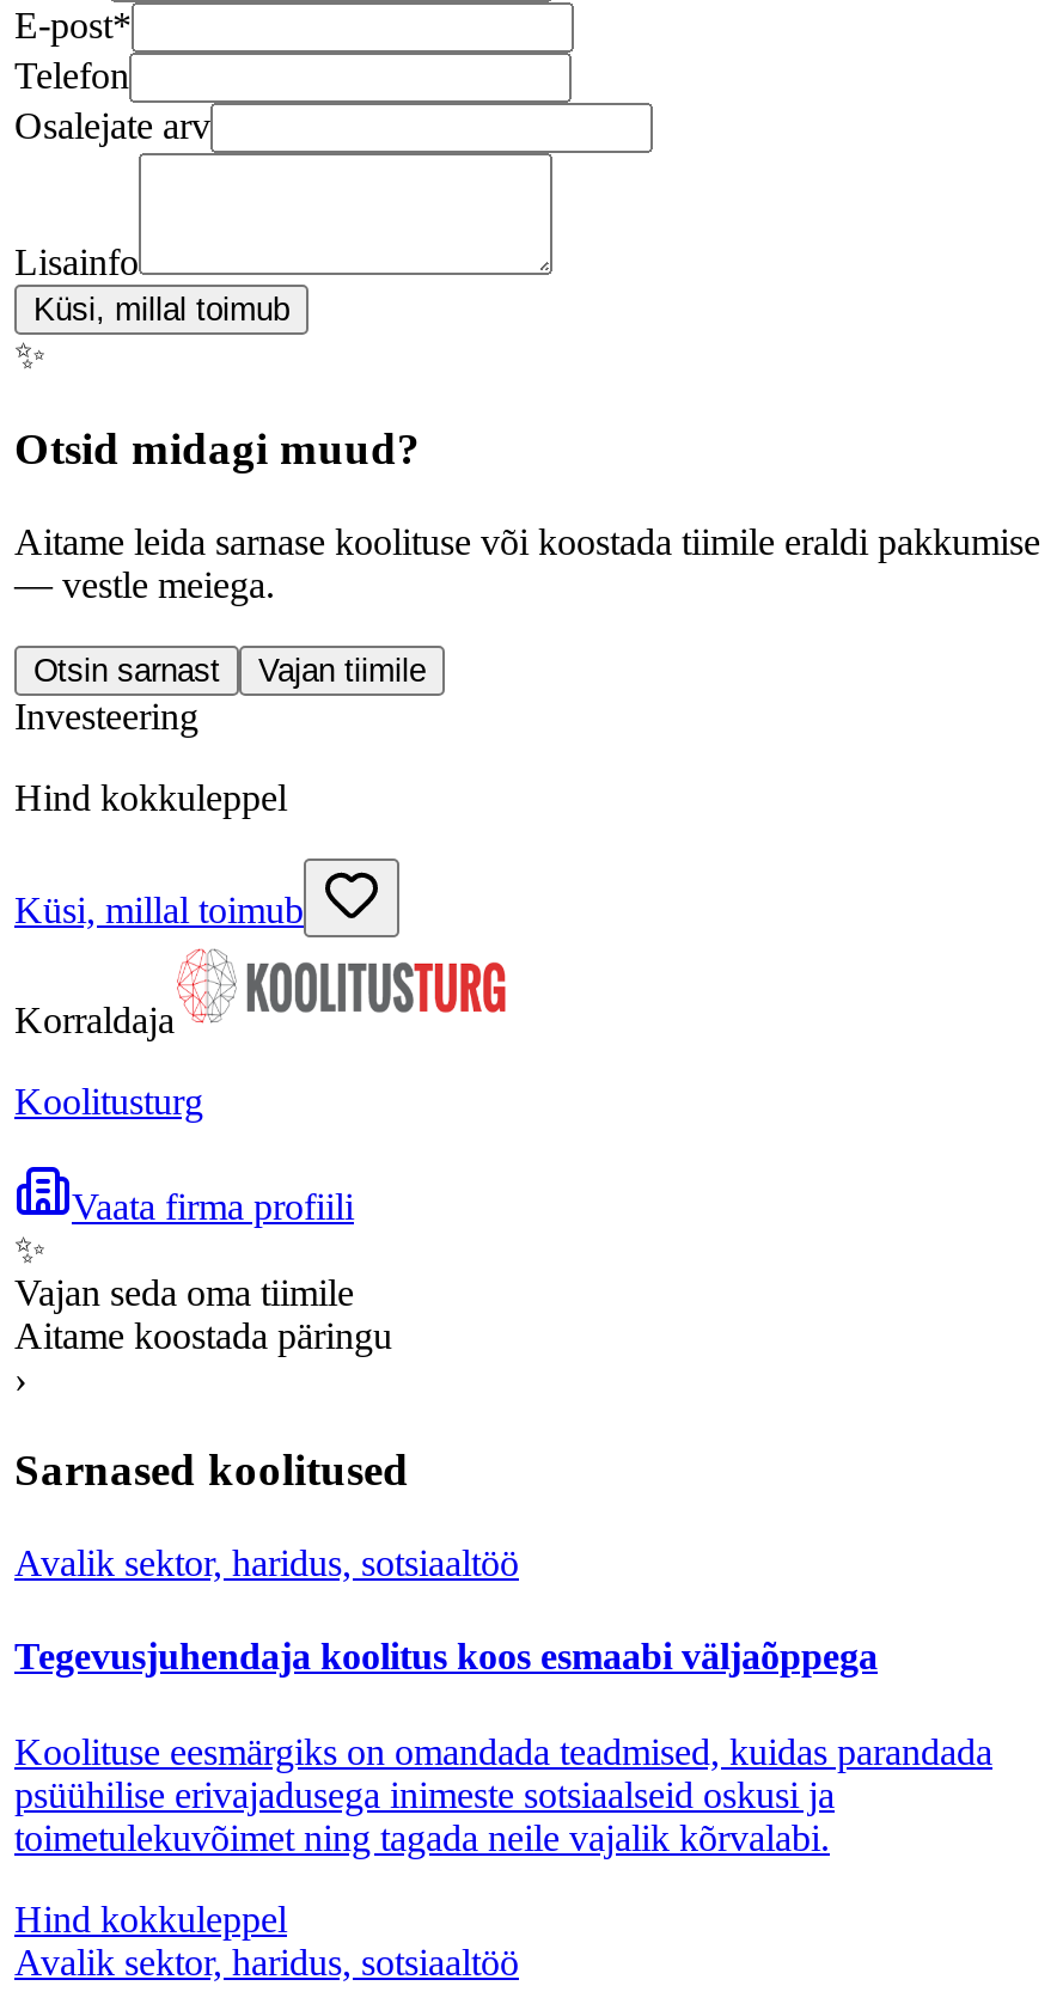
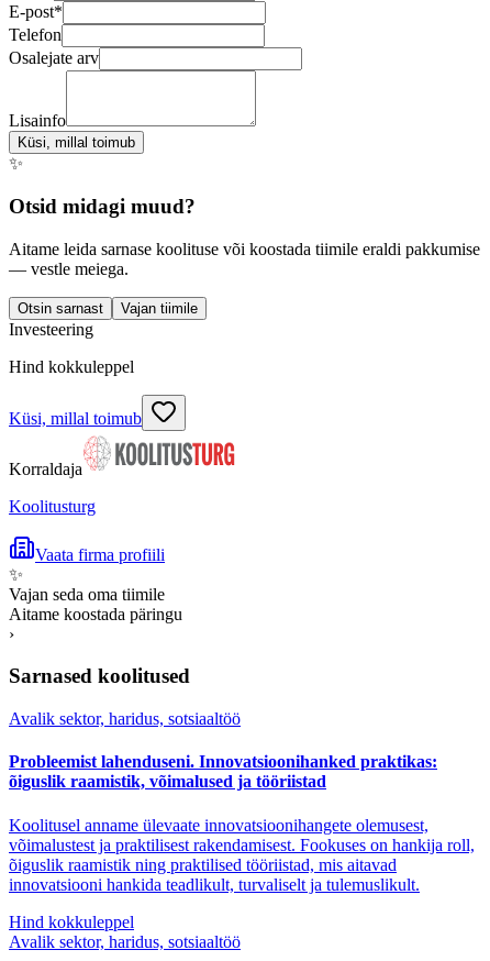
- Tegevusjuhendaja koolitus koos esmaabi väljaõppega
+ Probleemist lahenduseni. Innovatsioonihanked praktikas:
+ õiguslik raamistik, võimalused ja tööriistad

- Koolituse eesmärgiks on omandada teadmised, kuidas parandada
- psüühilise erivajadusega inimeste sotsiaalseid oskusi ja
- toimetulekuvõimet ning tagada neile vajalik kõrvalabi.
+ Koolitusel anname ülevaate innovatsioonihangete olemusest,
+ võimalustest ja praktilisest rakendamisest. Fookuses on hankija roll,
+ õiguslik raamistik ning praktilised tööriistad, mis aitavad
+ innovatsiooni hankida teadlikult, turvaliselt ja tulemuslikult.
